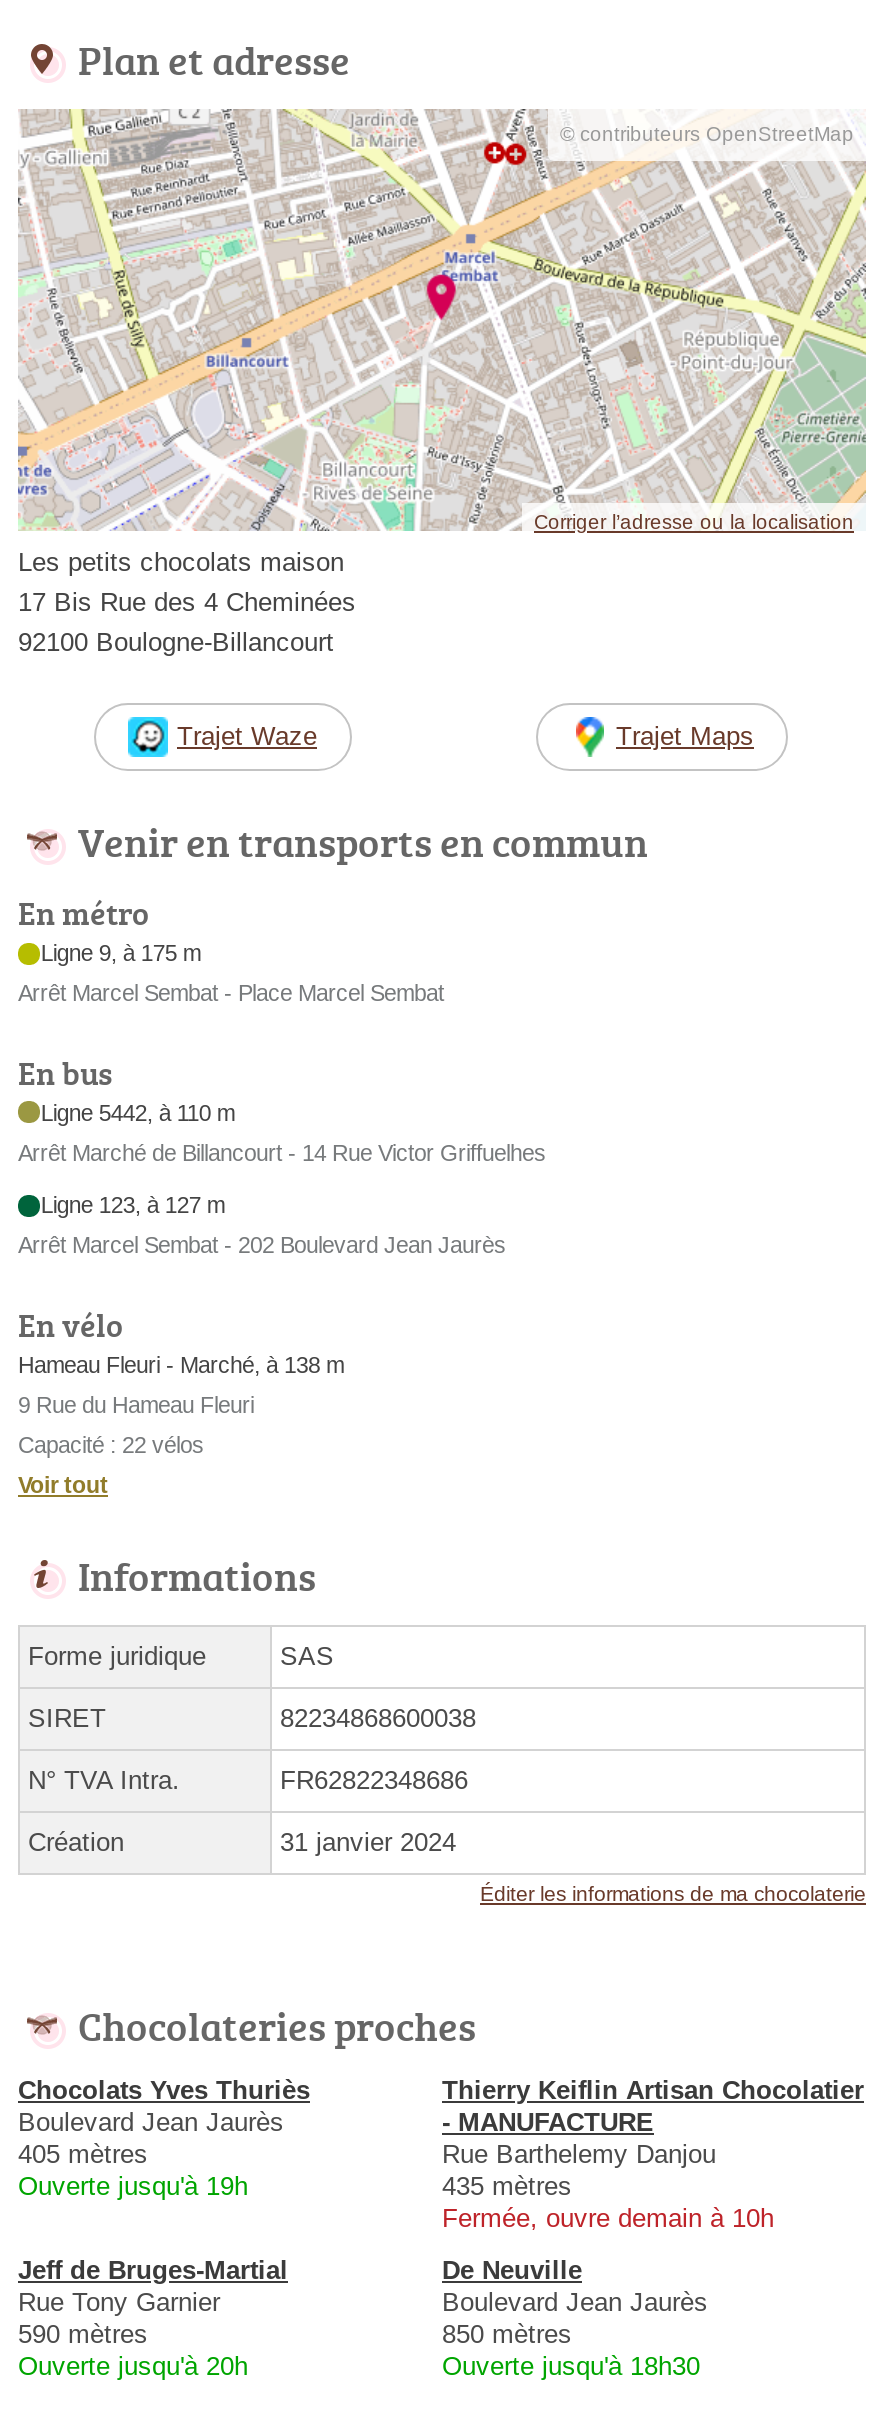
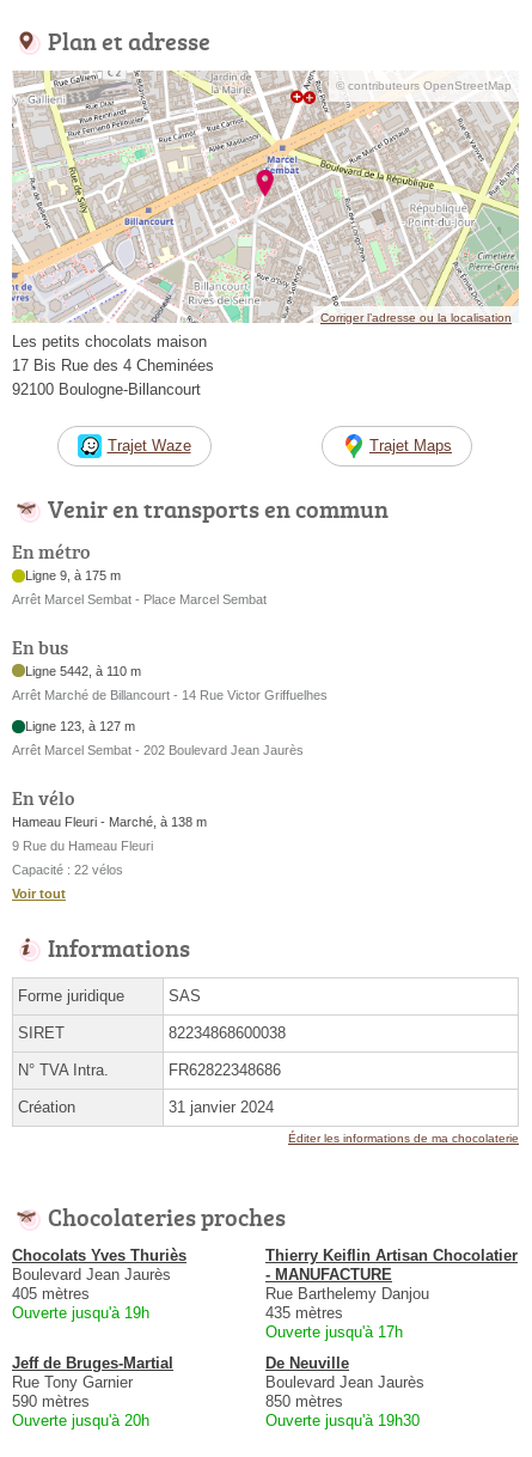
- Fermée, ouvre demain à 10h
+ Ouverte jusqu'à 17h

- Ouverte jusqu'à 18h30
+ Ouverte jusqu'à 19h30
